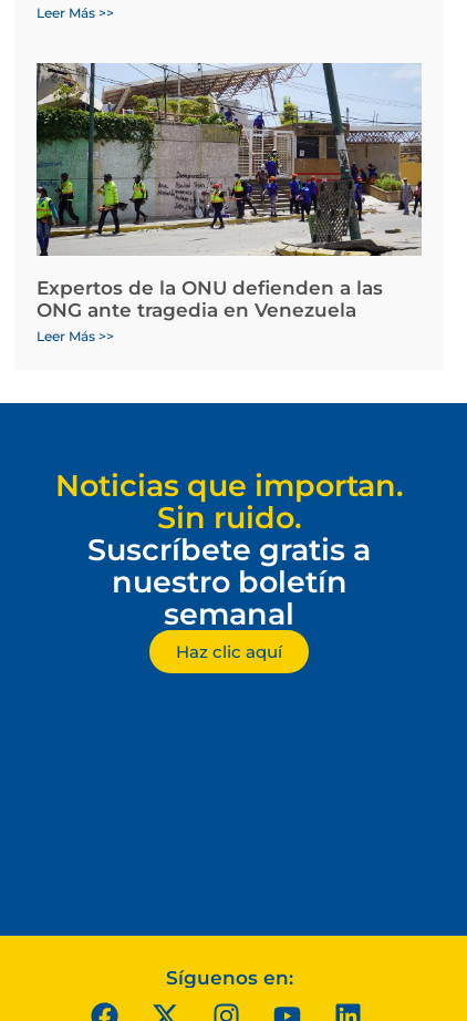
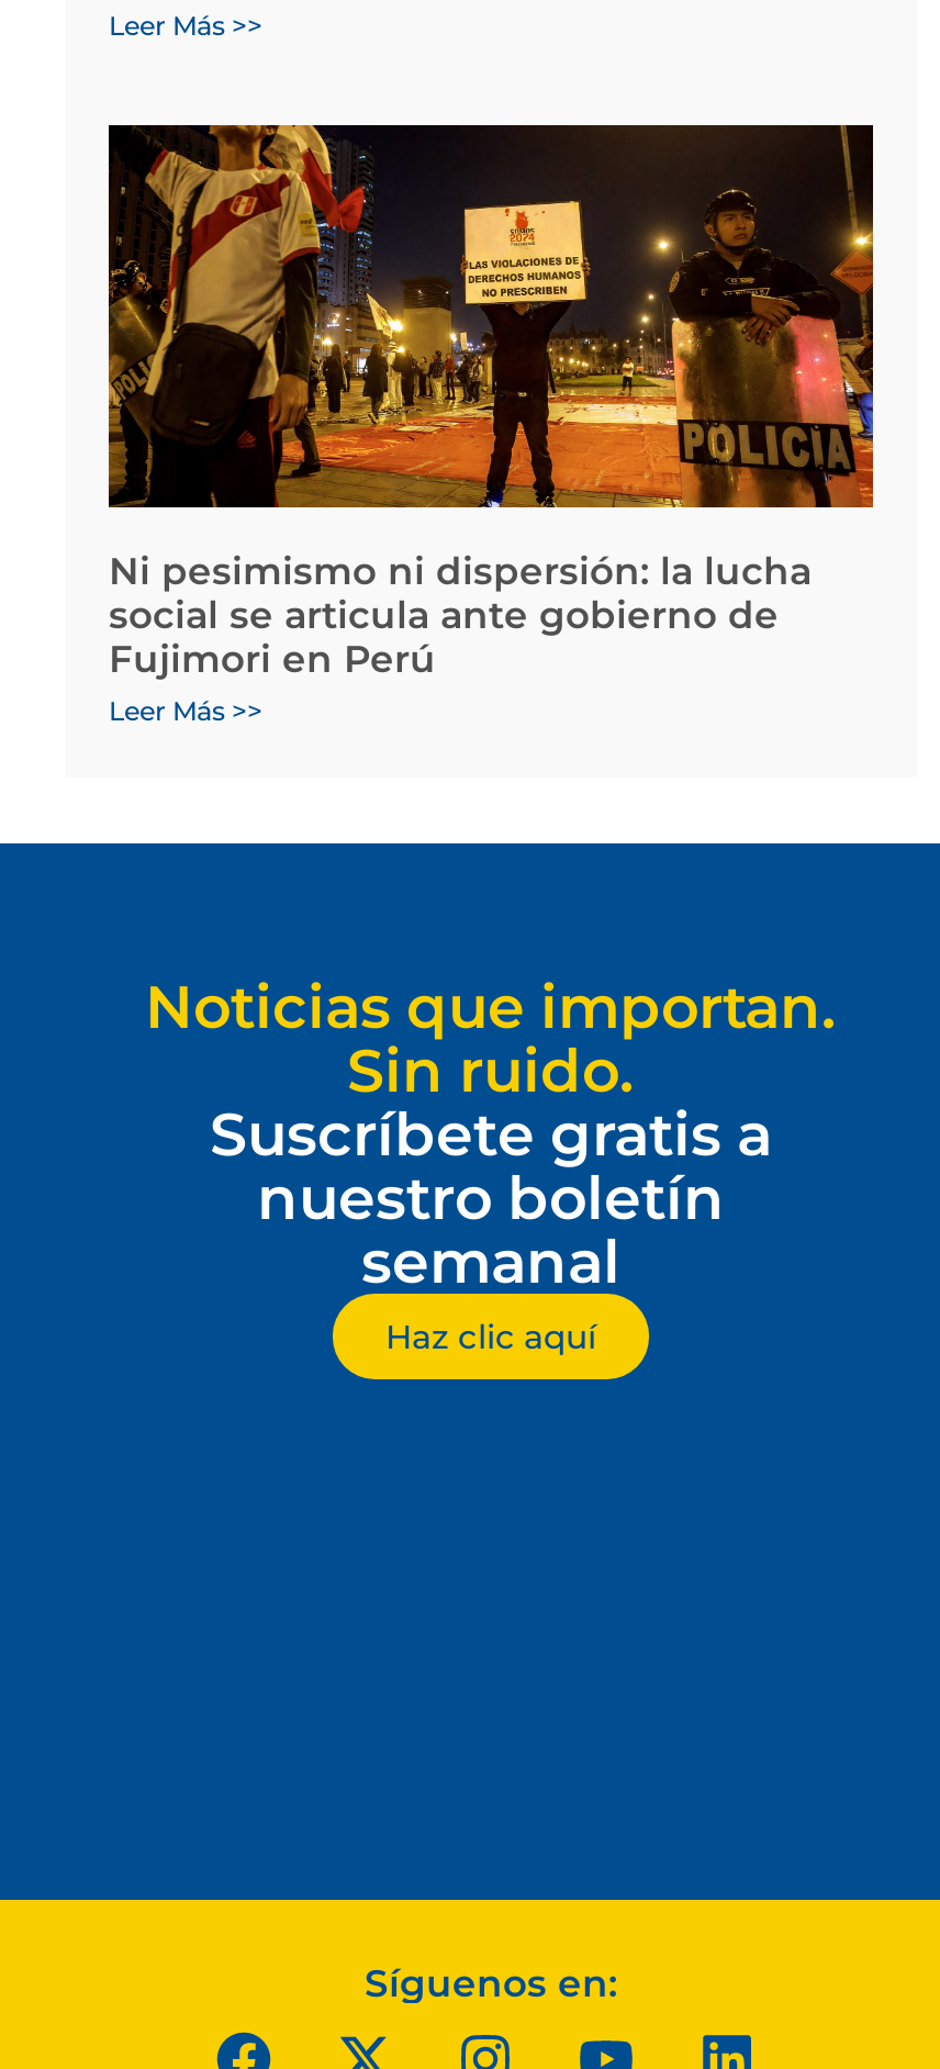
- [image]
- Expertos de la ONU defienden a las
- ONG ante tragedia en Venezuela
+ [image]
+ Ni pesimismo ni dispersión: la lucha
+ social se articula ante gobierno de
+ Fujimori en Perú
